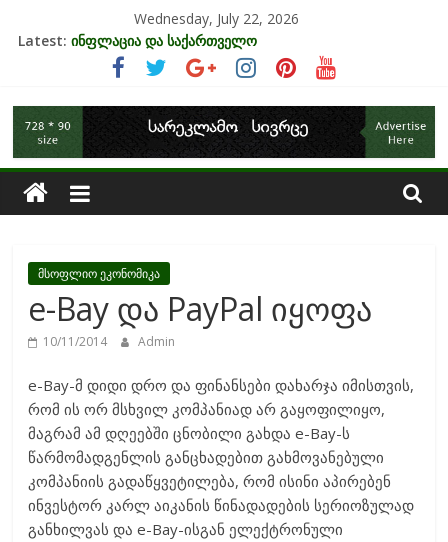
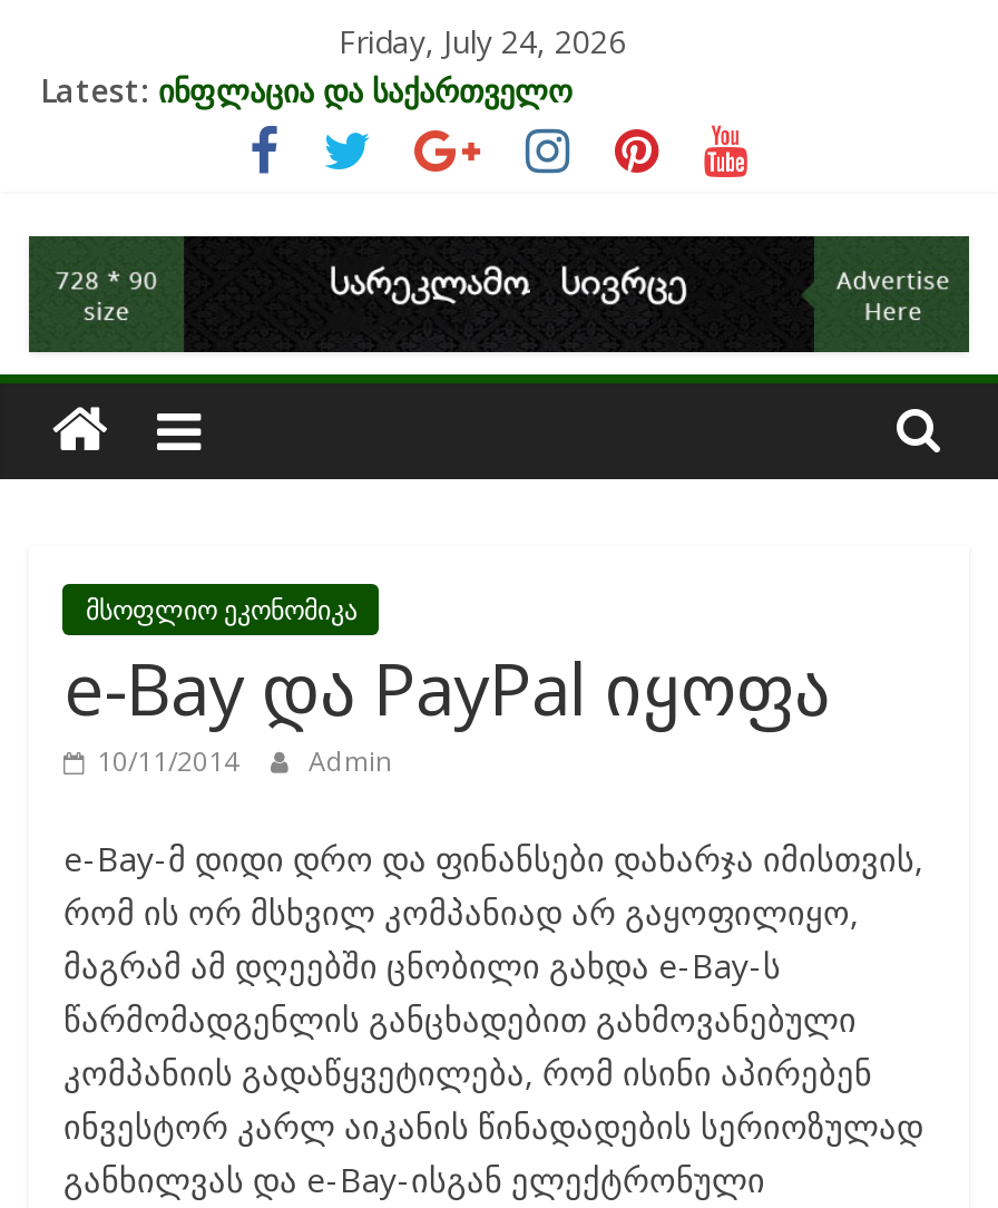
- Wednesday, July 22, 2026
+ Friday, July 24, 2026
